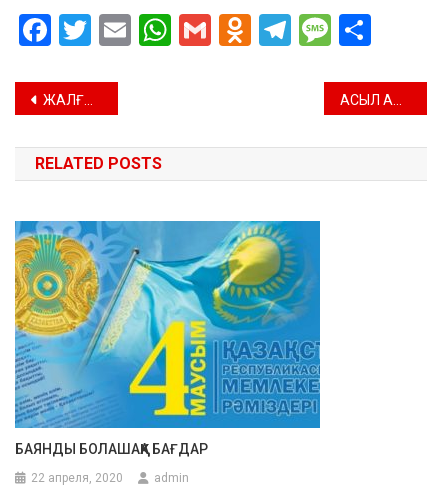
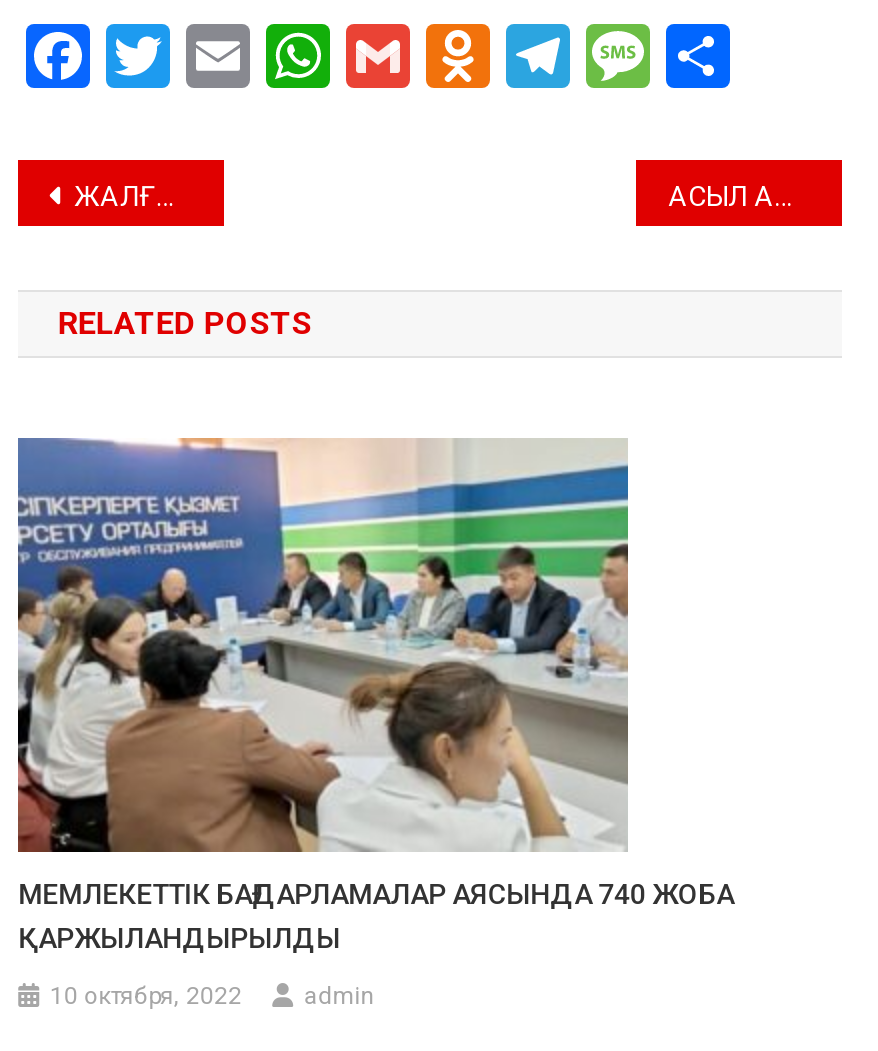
- [image]
- БАЯНДЫ БОЛАШАҚҚА БАҒДАР
+ [image]
+ МЕМЛЕКЕТТІК БАҒДАРЛАМАЛАР АЯСЫНДА 740 ЖОБА
+ ҚАРЖЫЛАНДЫРЫЛДЫ

- 22 апреля, 2020
+ 10 октября, 2022
